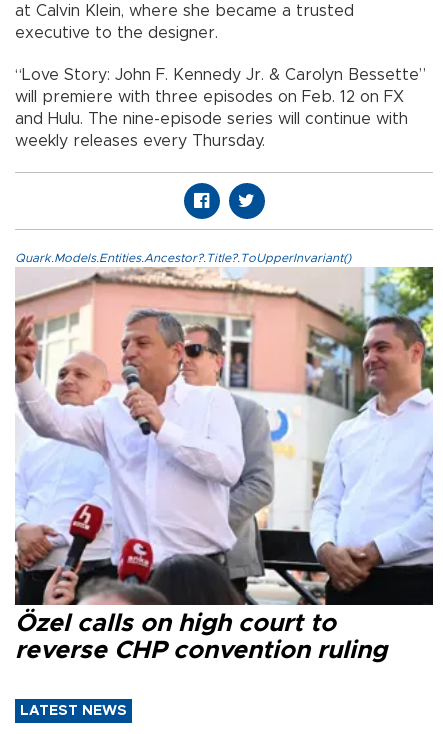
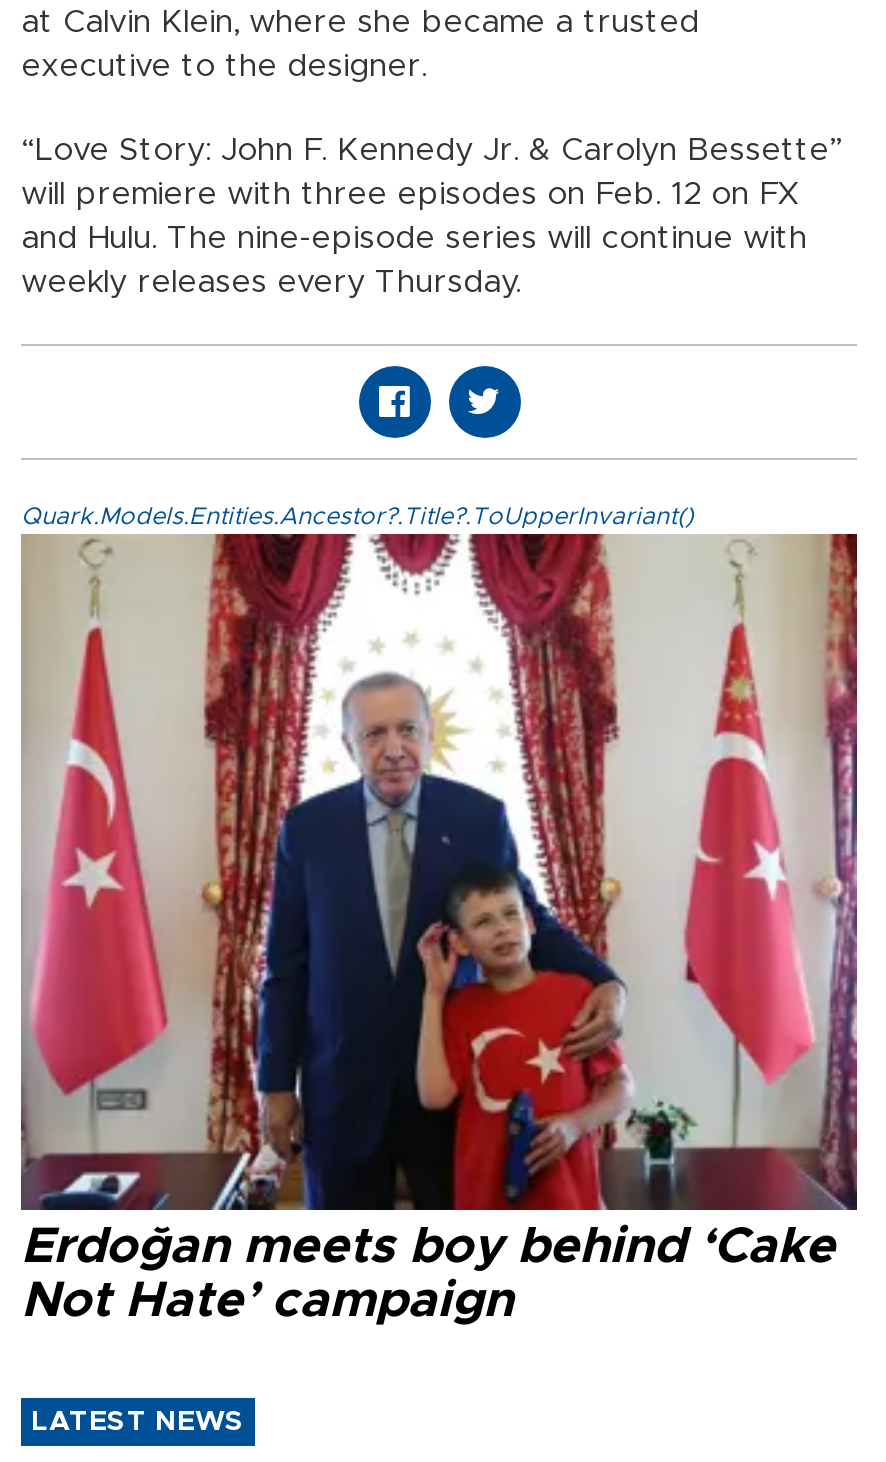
- [image]
- Özel calls on high court to
- reverse CHP convention ruling
+ [image]
+ Erdoğan meets boy behind ‘Cake
+ Not Hate’ campaign
